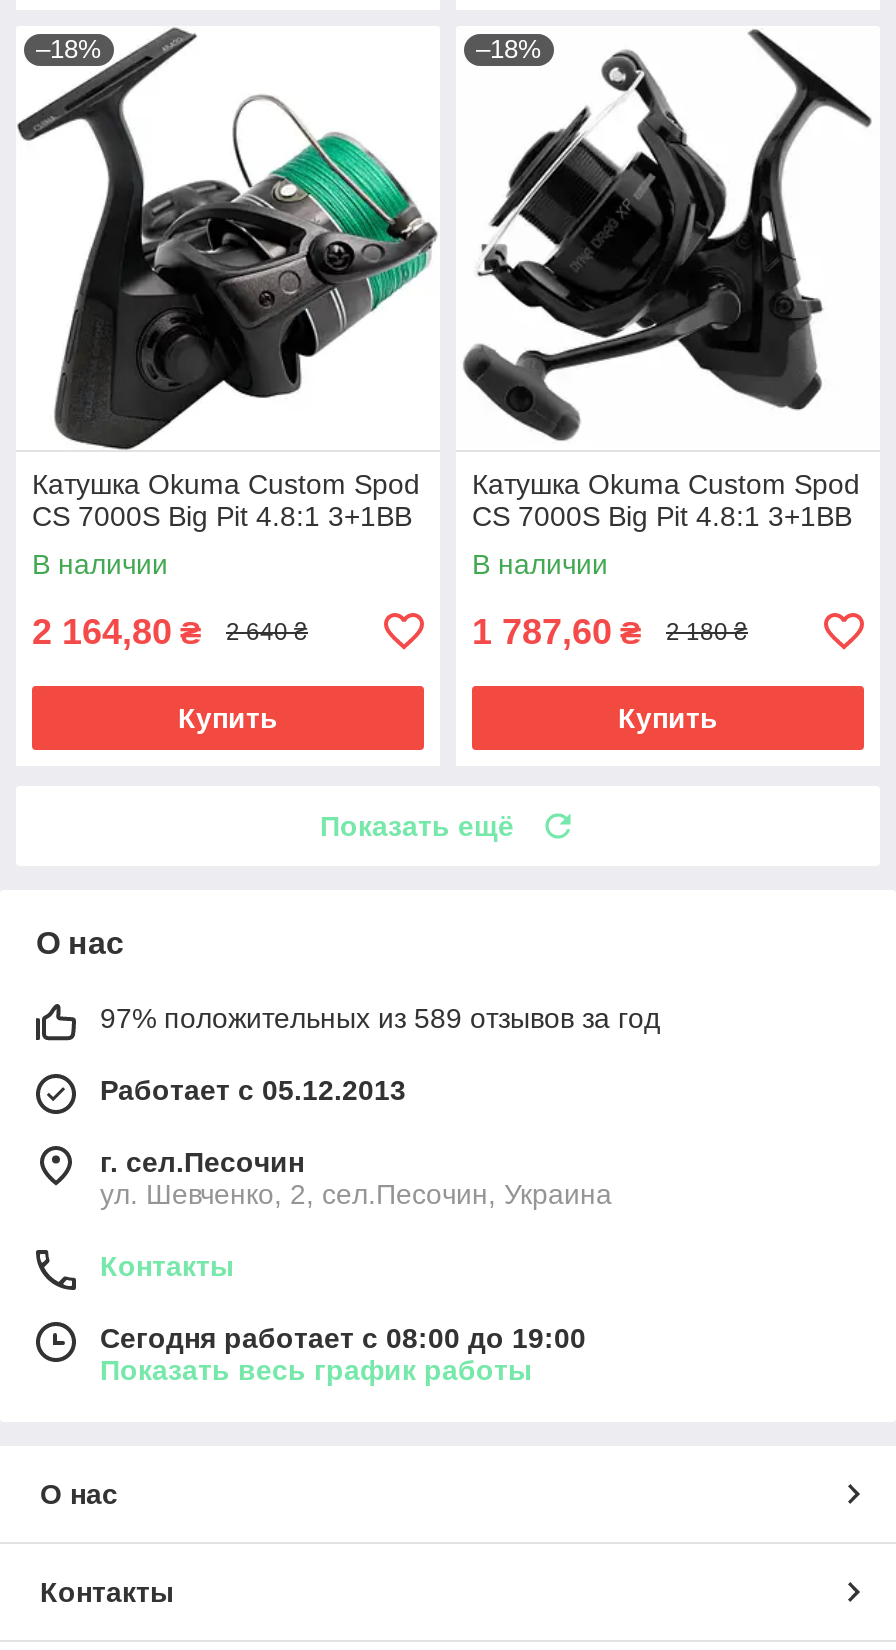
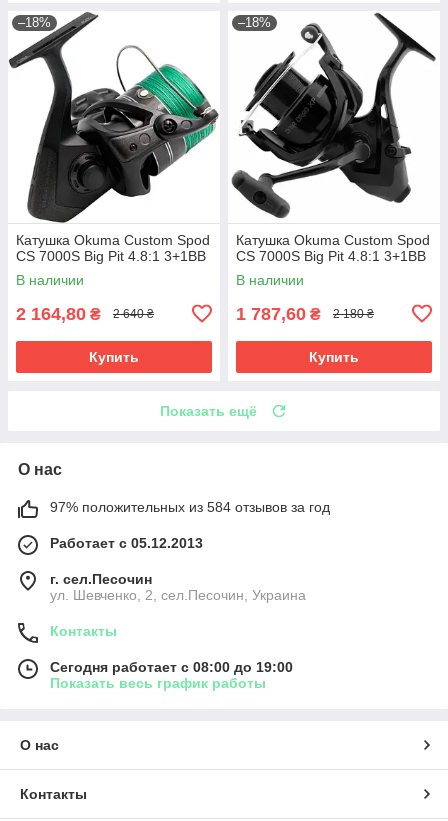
- 97% положительных из 589 отзывов за год
+ 97% положительных из 584 отзывов за год
